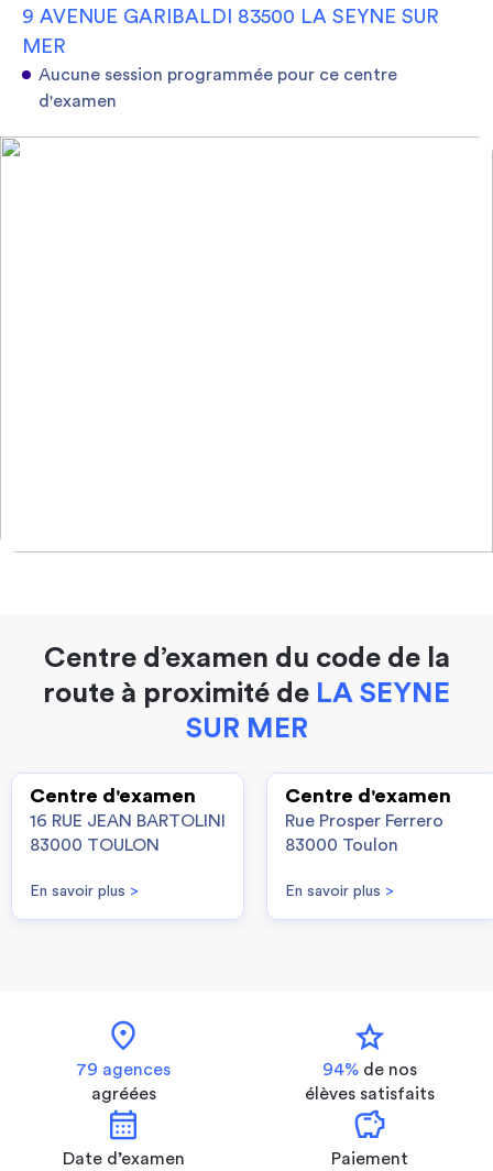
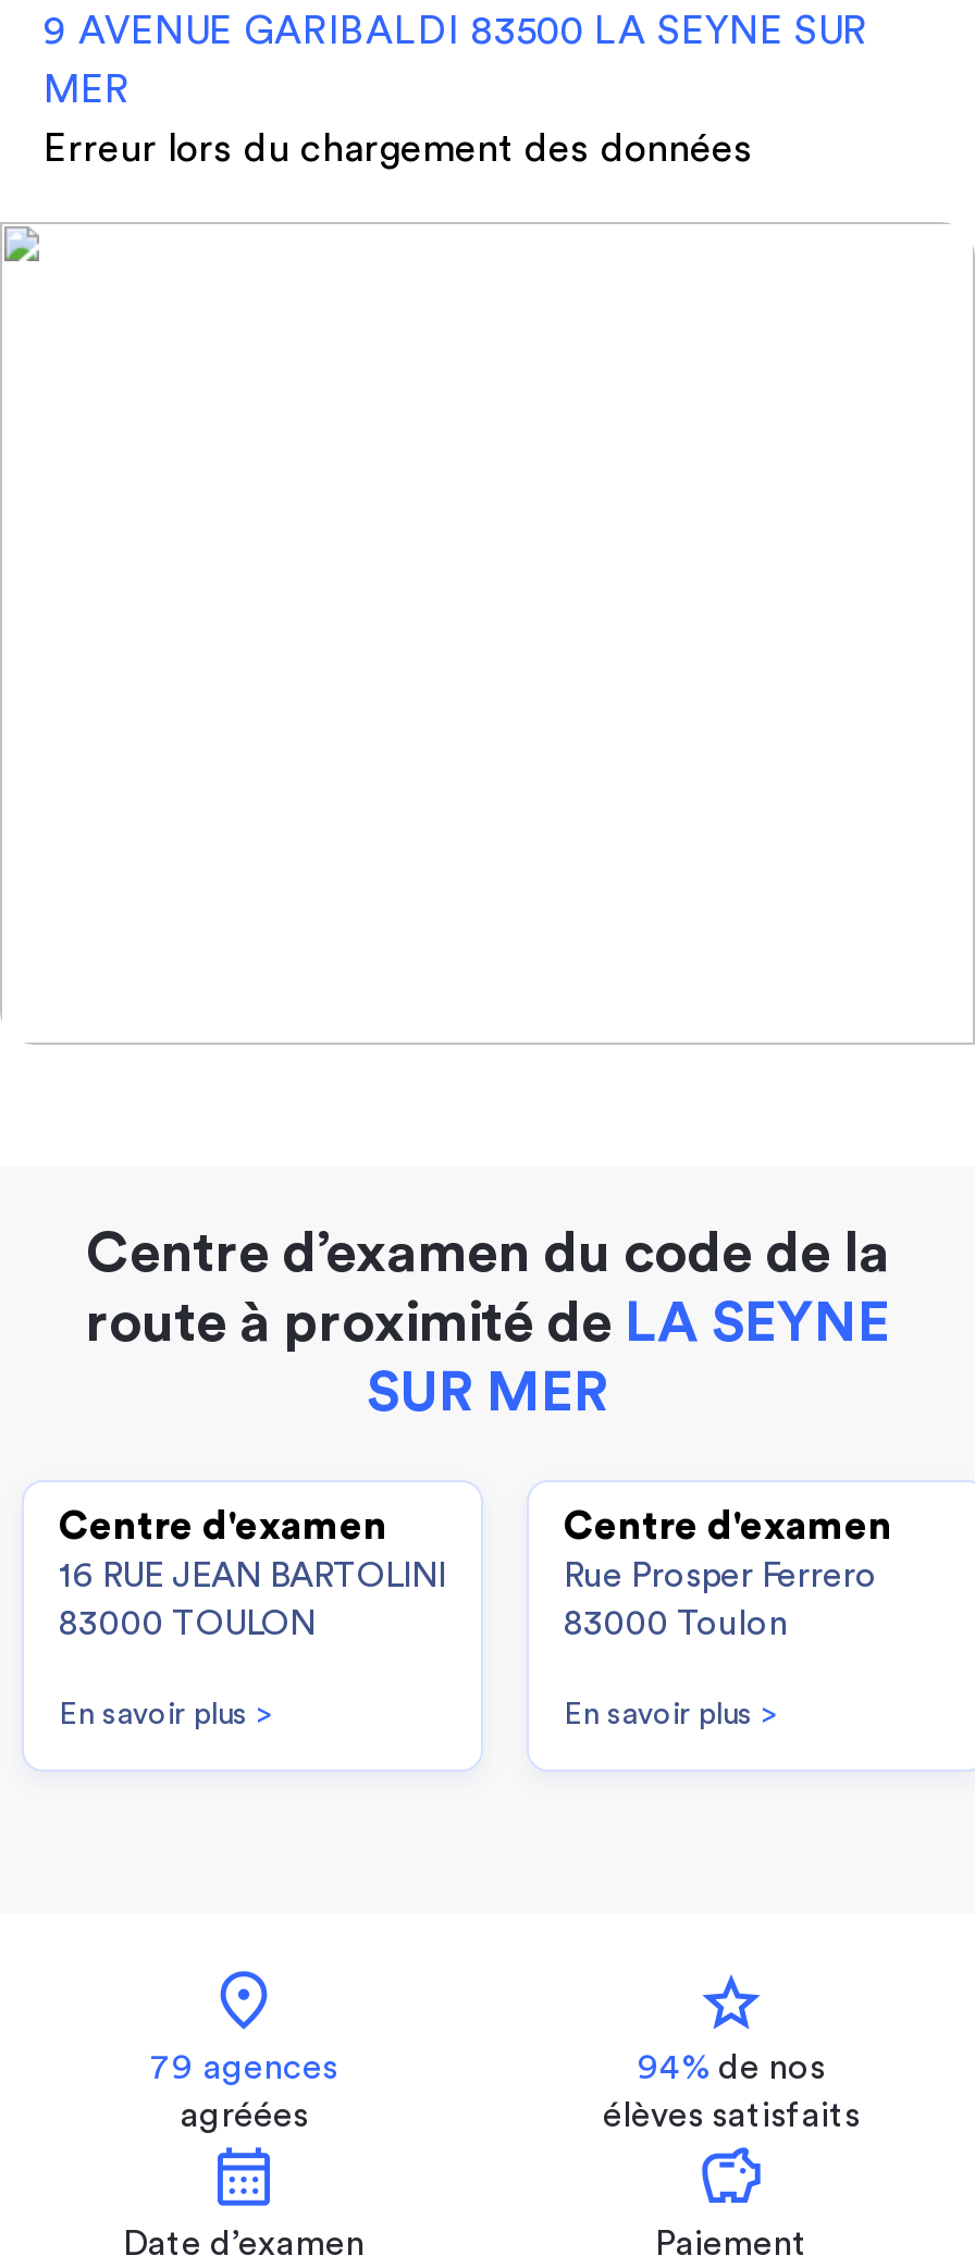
- Aucune session programmée pour ce centre
- d'examen
+ Erreur lors du chargement des données
